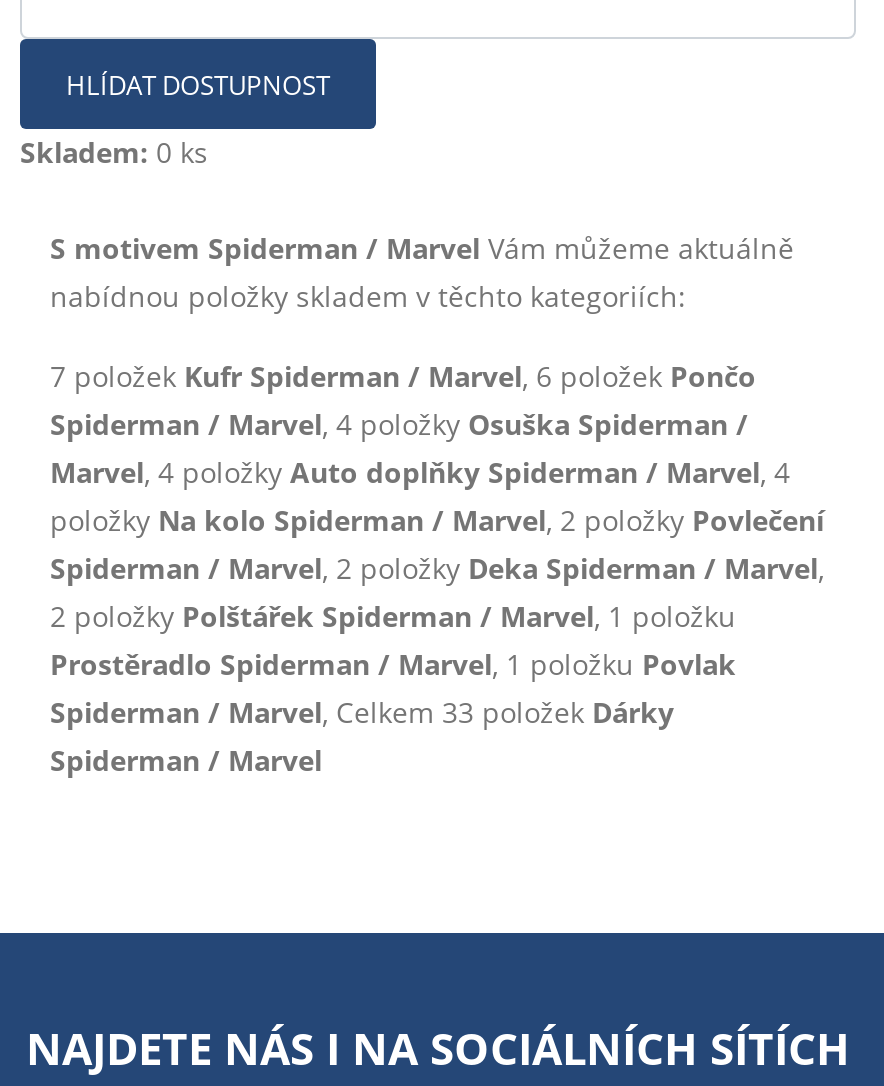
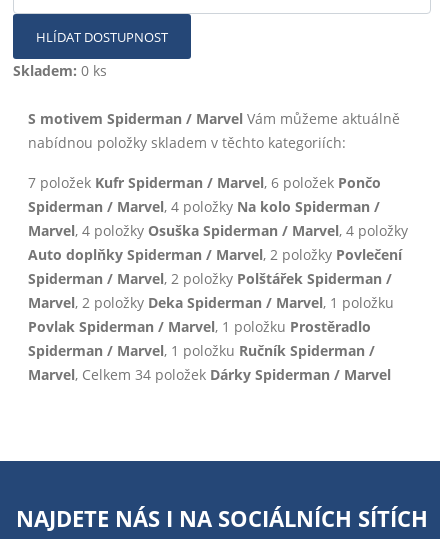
- Spiderman / Marvel, 4 položky Osuška Spiderman /
- Marvel, 4 položky Auto doplňky Spiderman / Marvel, 4
- položky Na kolo Spiderman / Marvel, 2 položky Povlečení
- Spiderman / Marvel, 2 položky Deka Spiderman / Marvel,
- 2 položky Polštářek Spiderman / Marvel, 1 položku
- Prostěradlo Spiderman / Marvel, 1 položku Povlak
- Spiderman / Marvel, Celkem 33 položek Dárky
- Spiderman / Marvel
+ Spiderman / Marvel, 4 položky Na kolo Spiderman /
+ Marvel, 4 položky Osuška Spiderman / Marvel, 4 položky
+ Auto doplňky Spiderman / Marvel, 2 položky Povlečení
+ Spiderman / Marvel, 2 položky Polštářek Spiderman /
+ Marvel, 2 položky Deka Spiderman / Marvel, 1 položku
+ Povlak Spiderman / Marvel, 1 položku Prostěradlo
+ Spiderman / Marvel, 1 položku Ručník Spiderman /
+ Marvel, Celkem 34 položek Dárky Spiderman / Marvel
